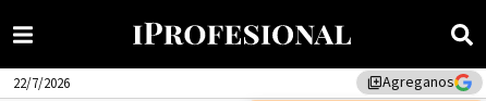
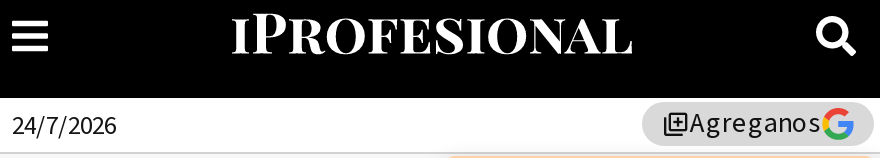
- 22/7/2026
+ 24/7/2026
